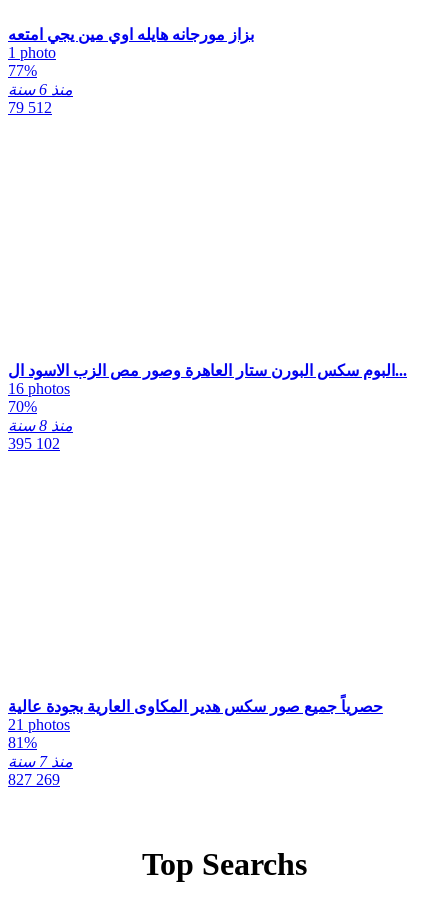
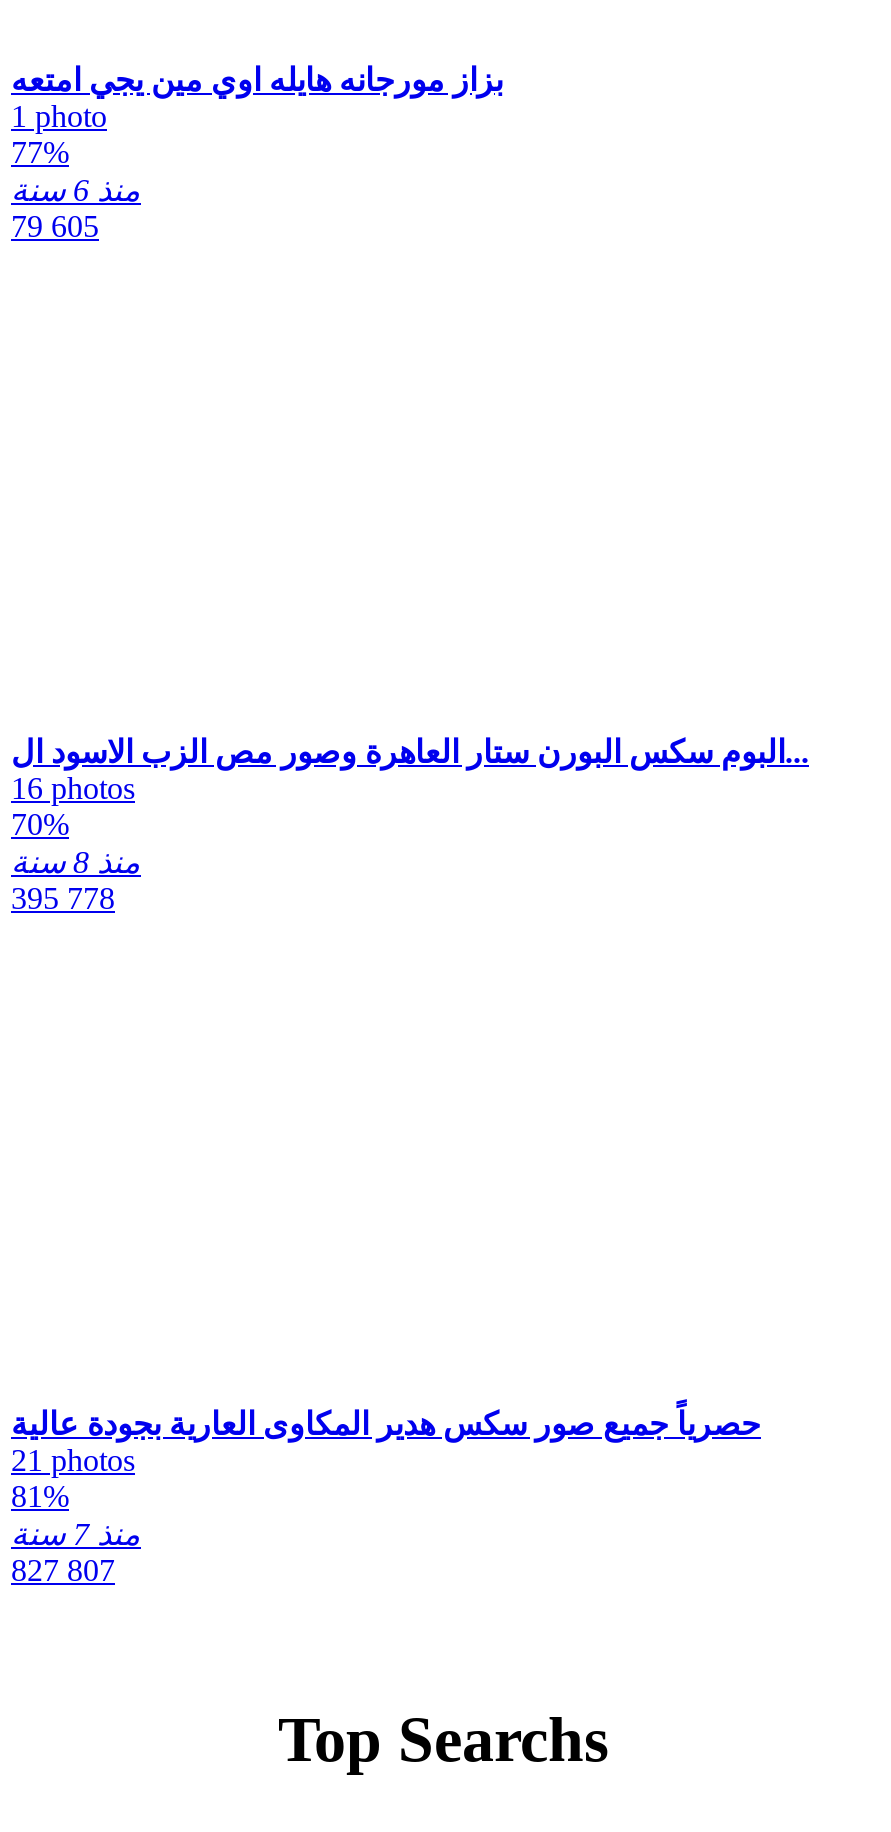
- 79 512
+ 79 605

- 395 102
+ 395 778

- 827 269
+ 827 807
